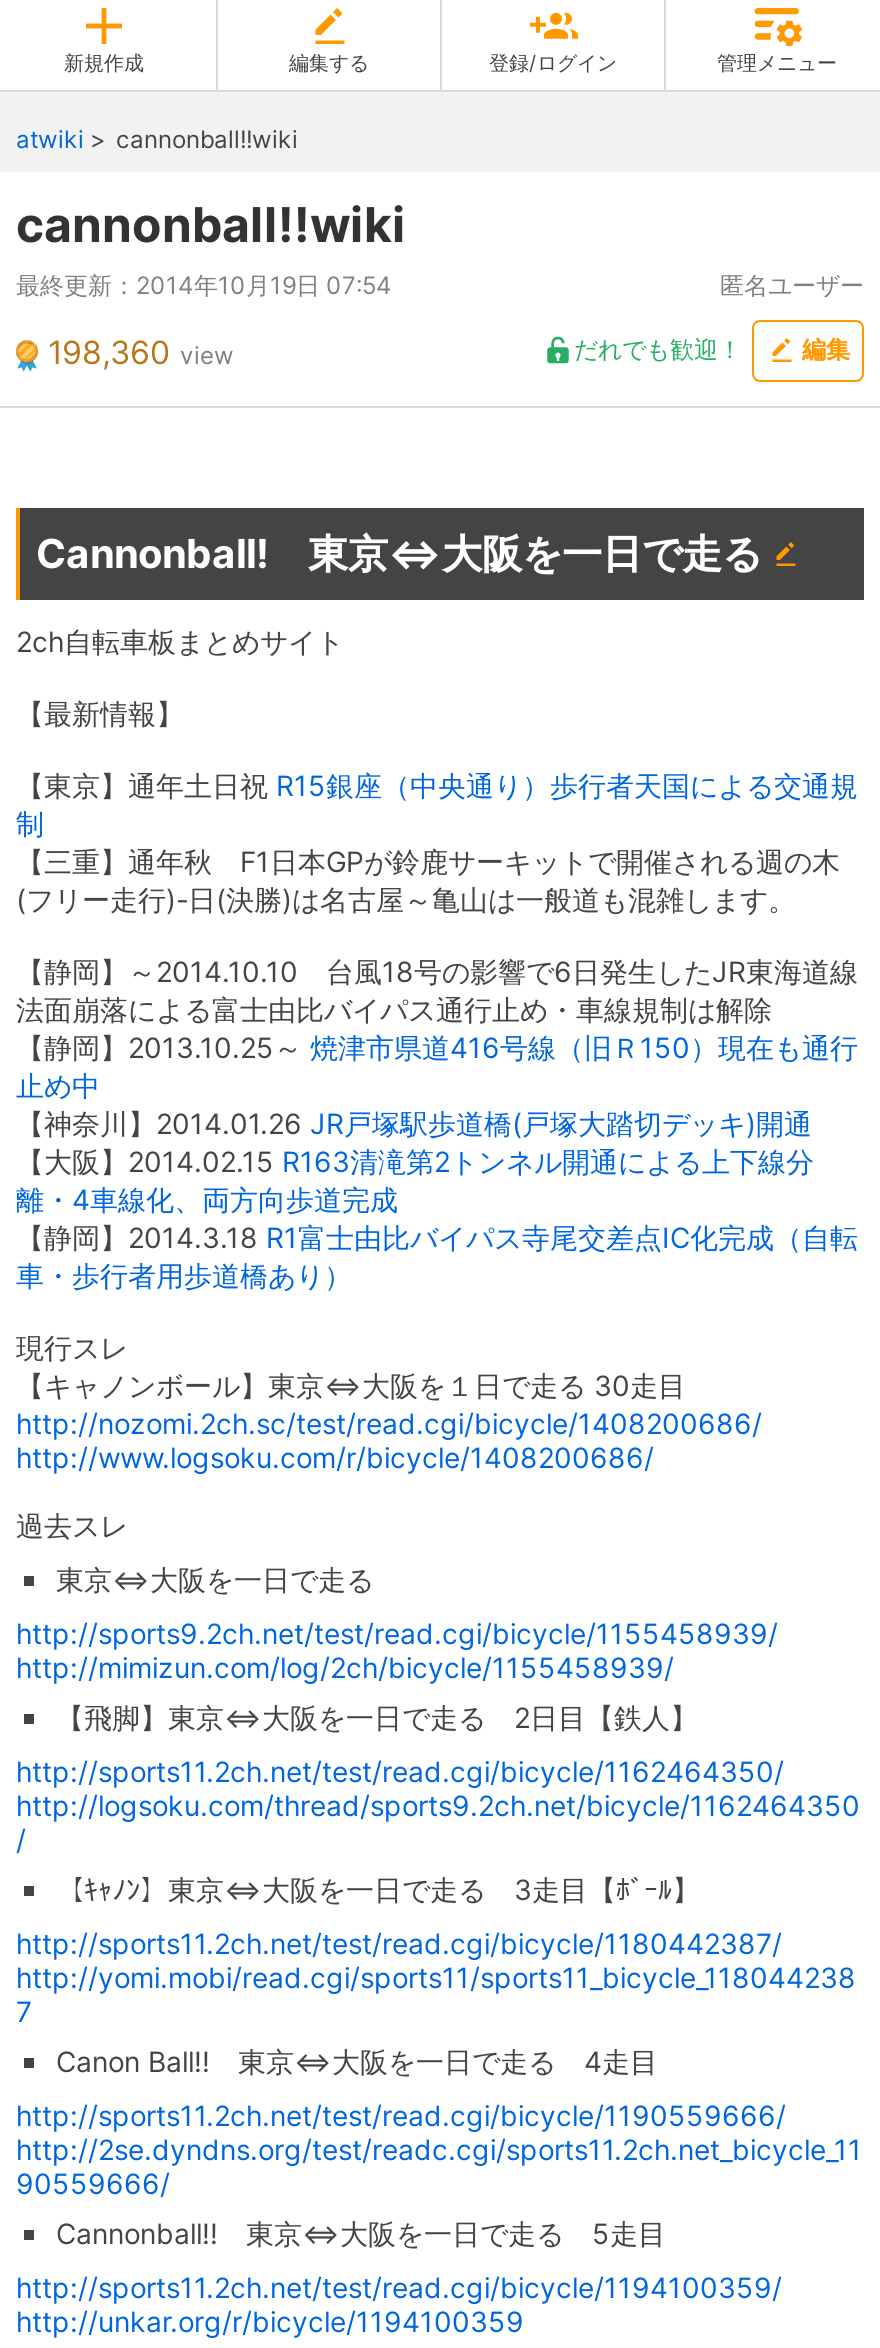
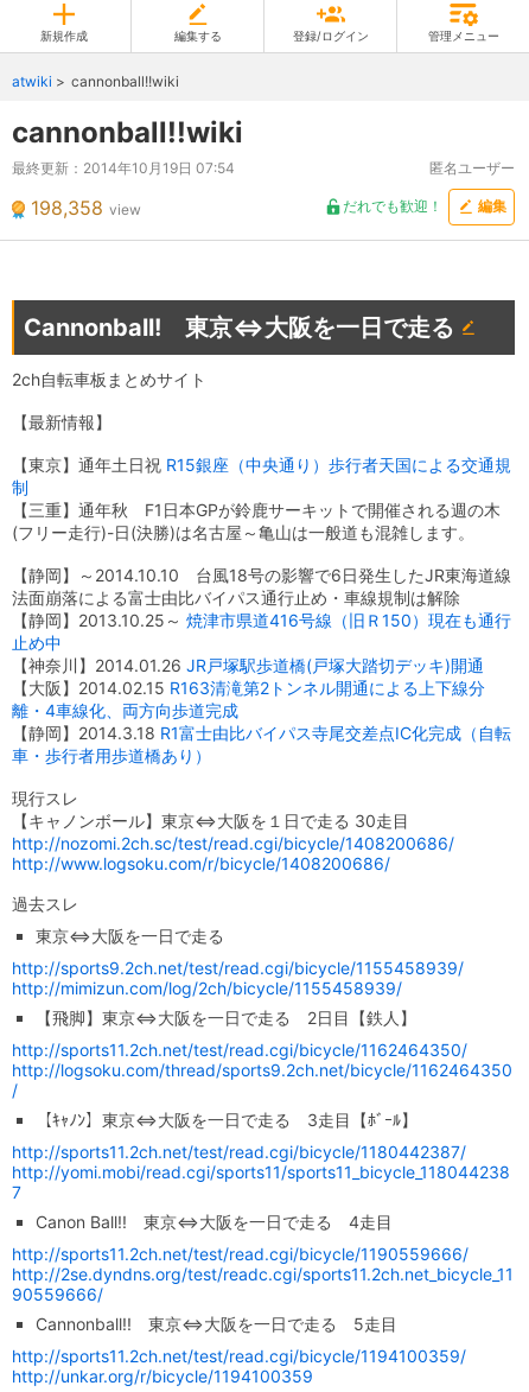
- 198,360 view
+ 198,358 view
